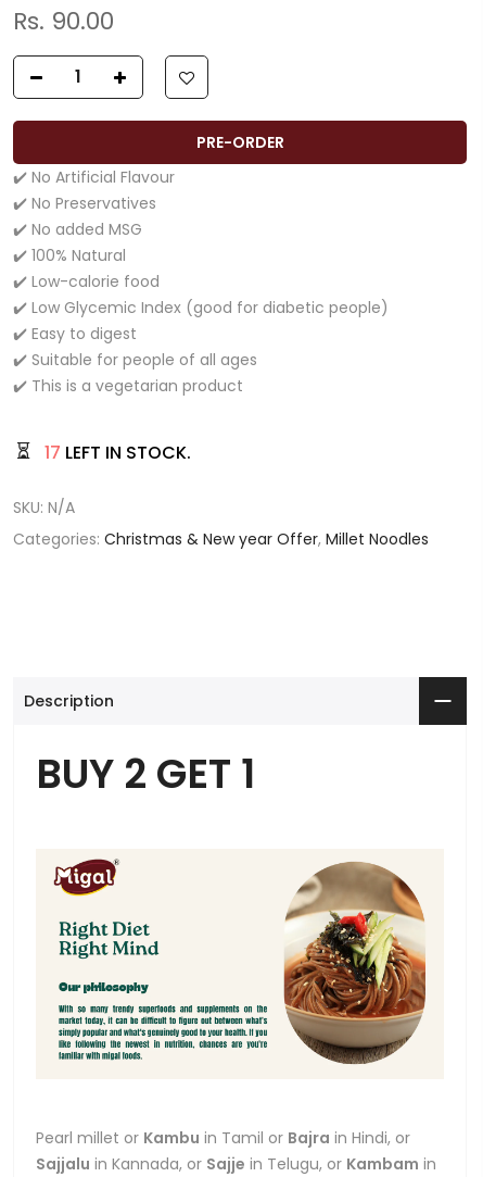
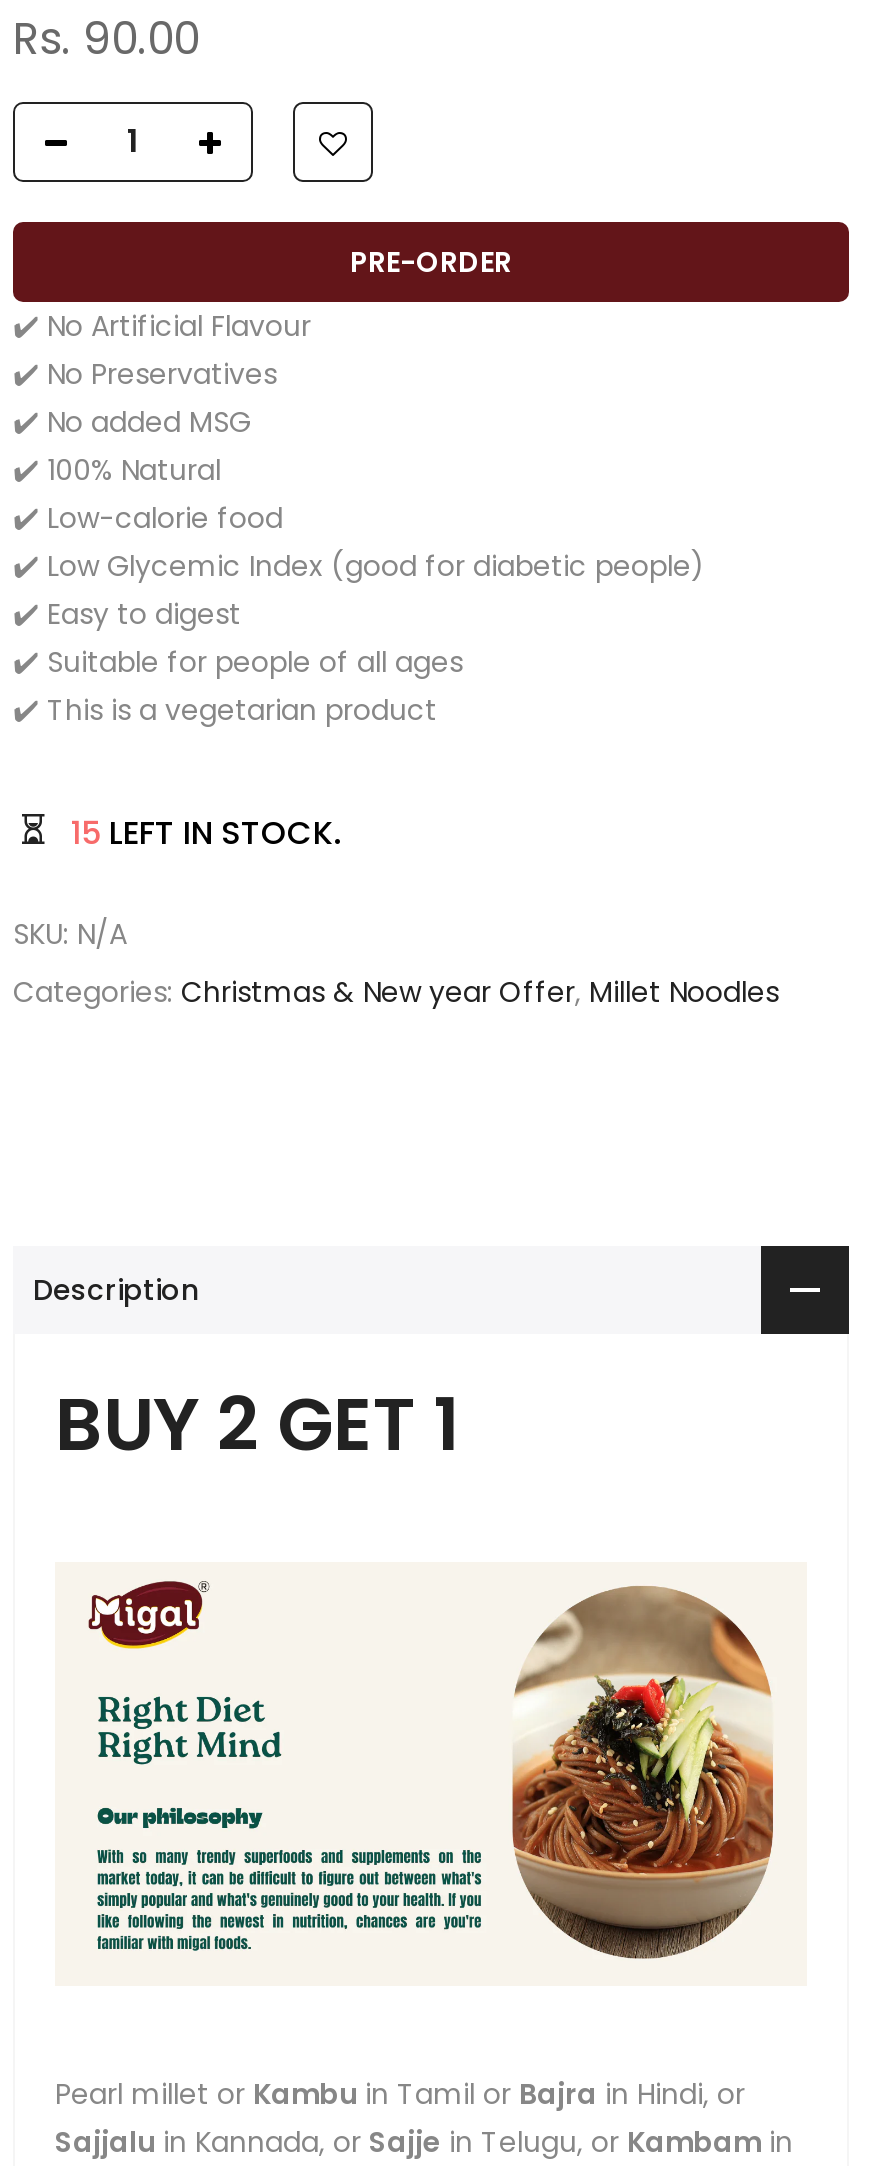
- 17 LEFT IN STOCK.
+ 15 LEFT IN STOCK.
